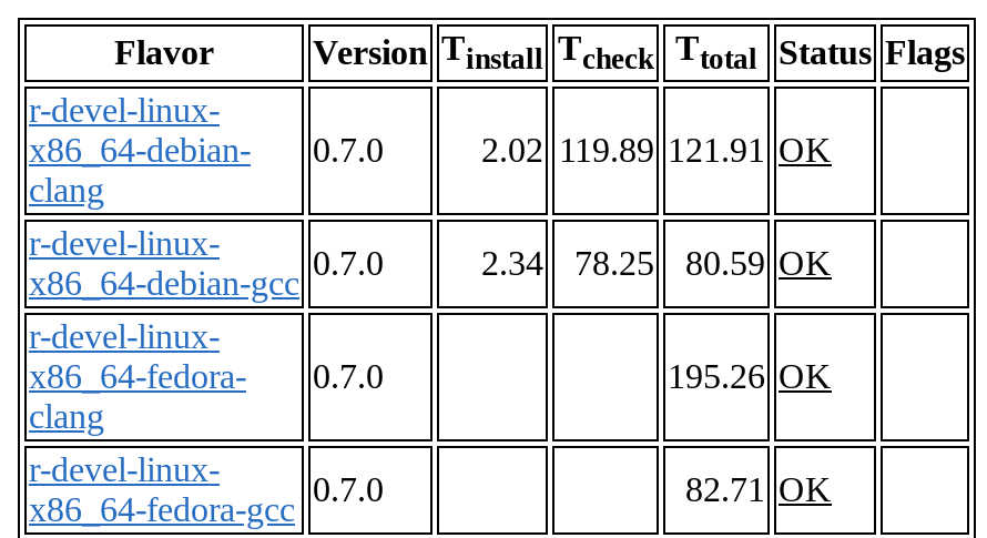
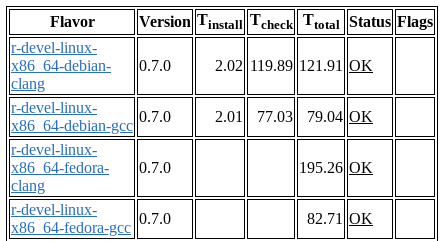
- 2.34
+ 2.01

- 78.25
+ 77.03

- 80.59 OK
+ 79.04 OK
